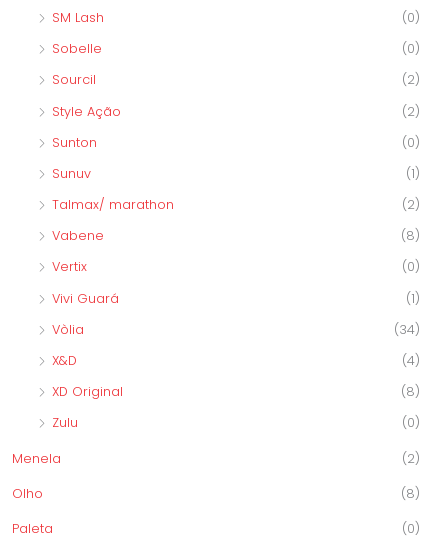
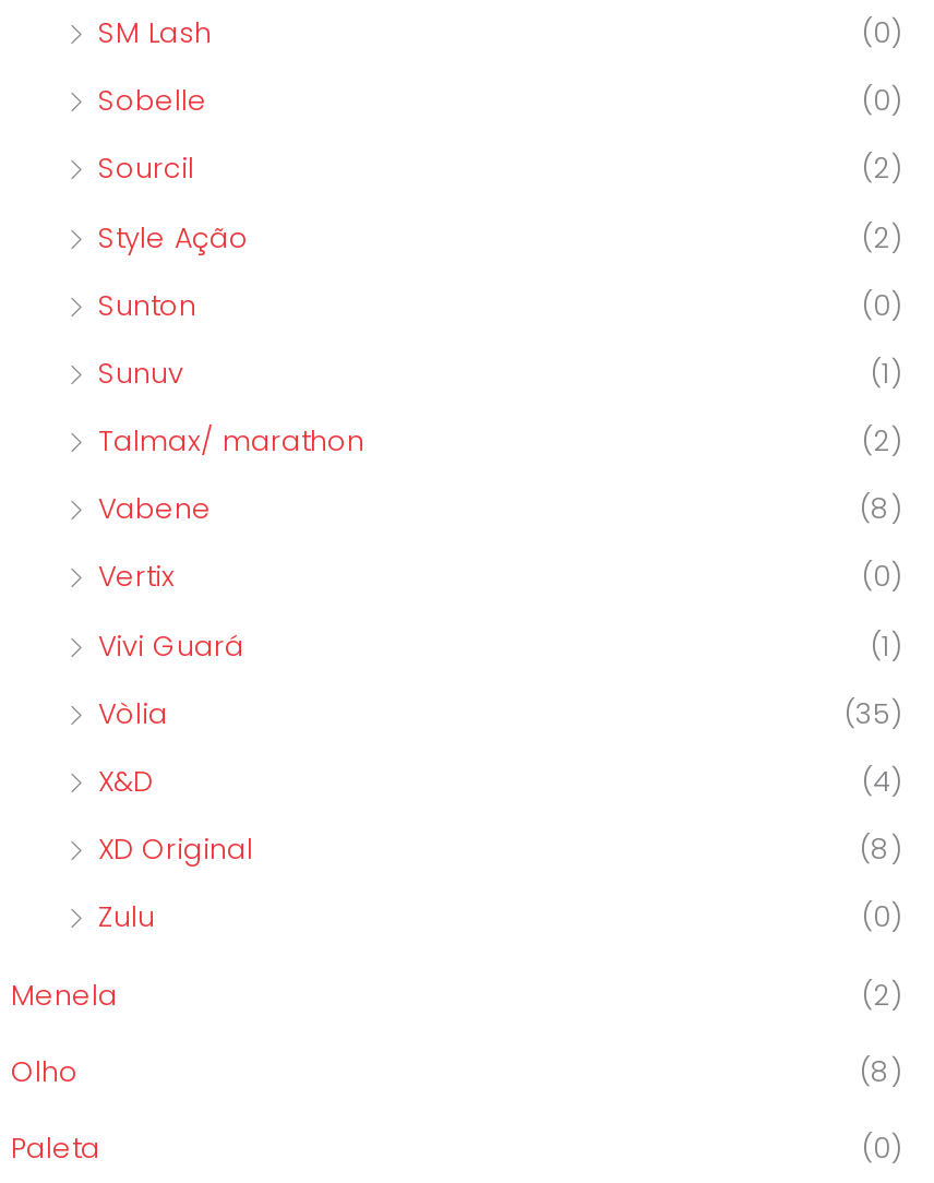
- (34)
+ (35)
